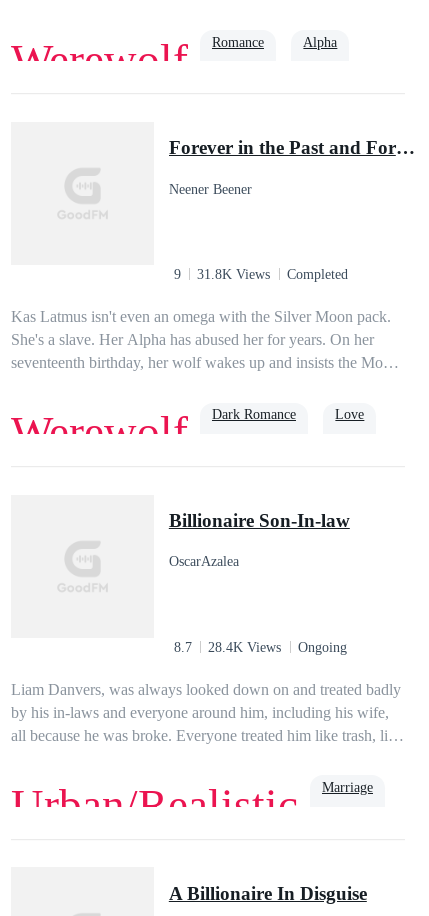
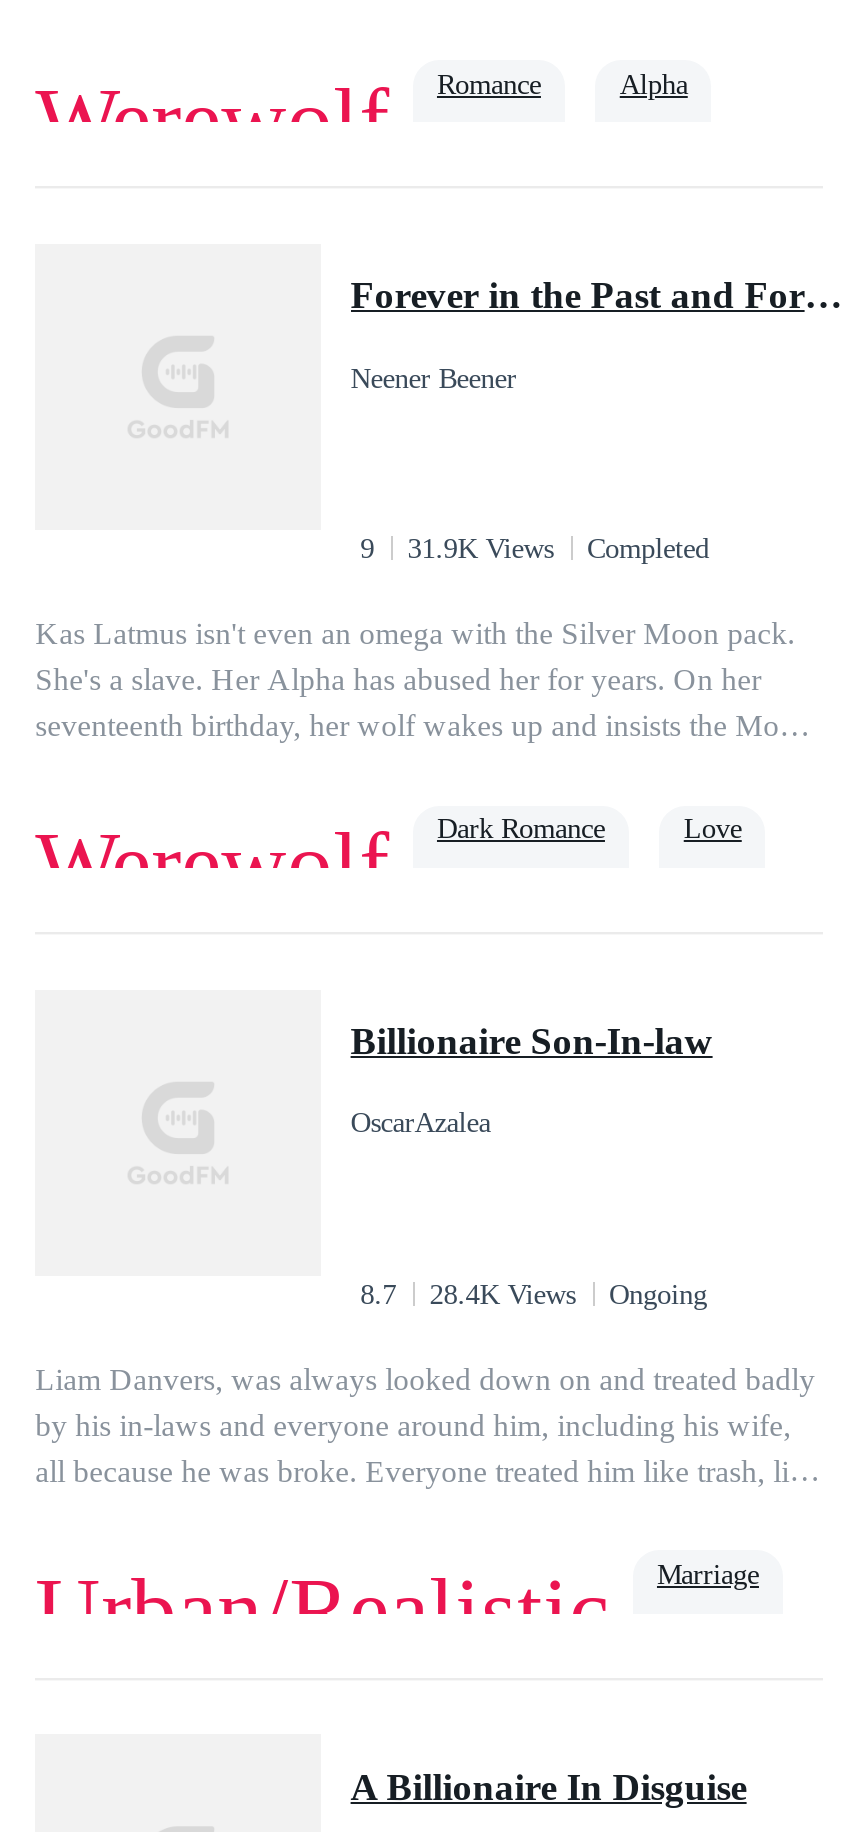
- 9 31.8K Views Completed
+ 9 31.9K Views Completed
